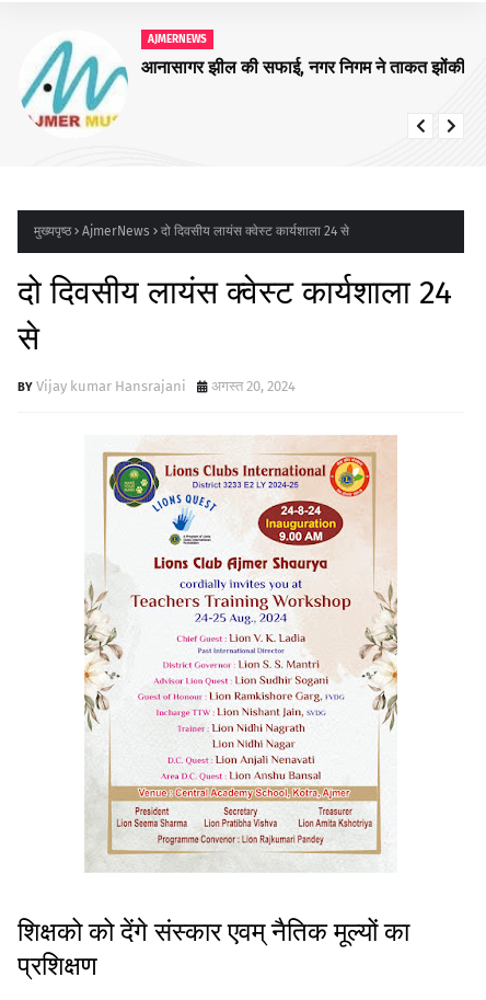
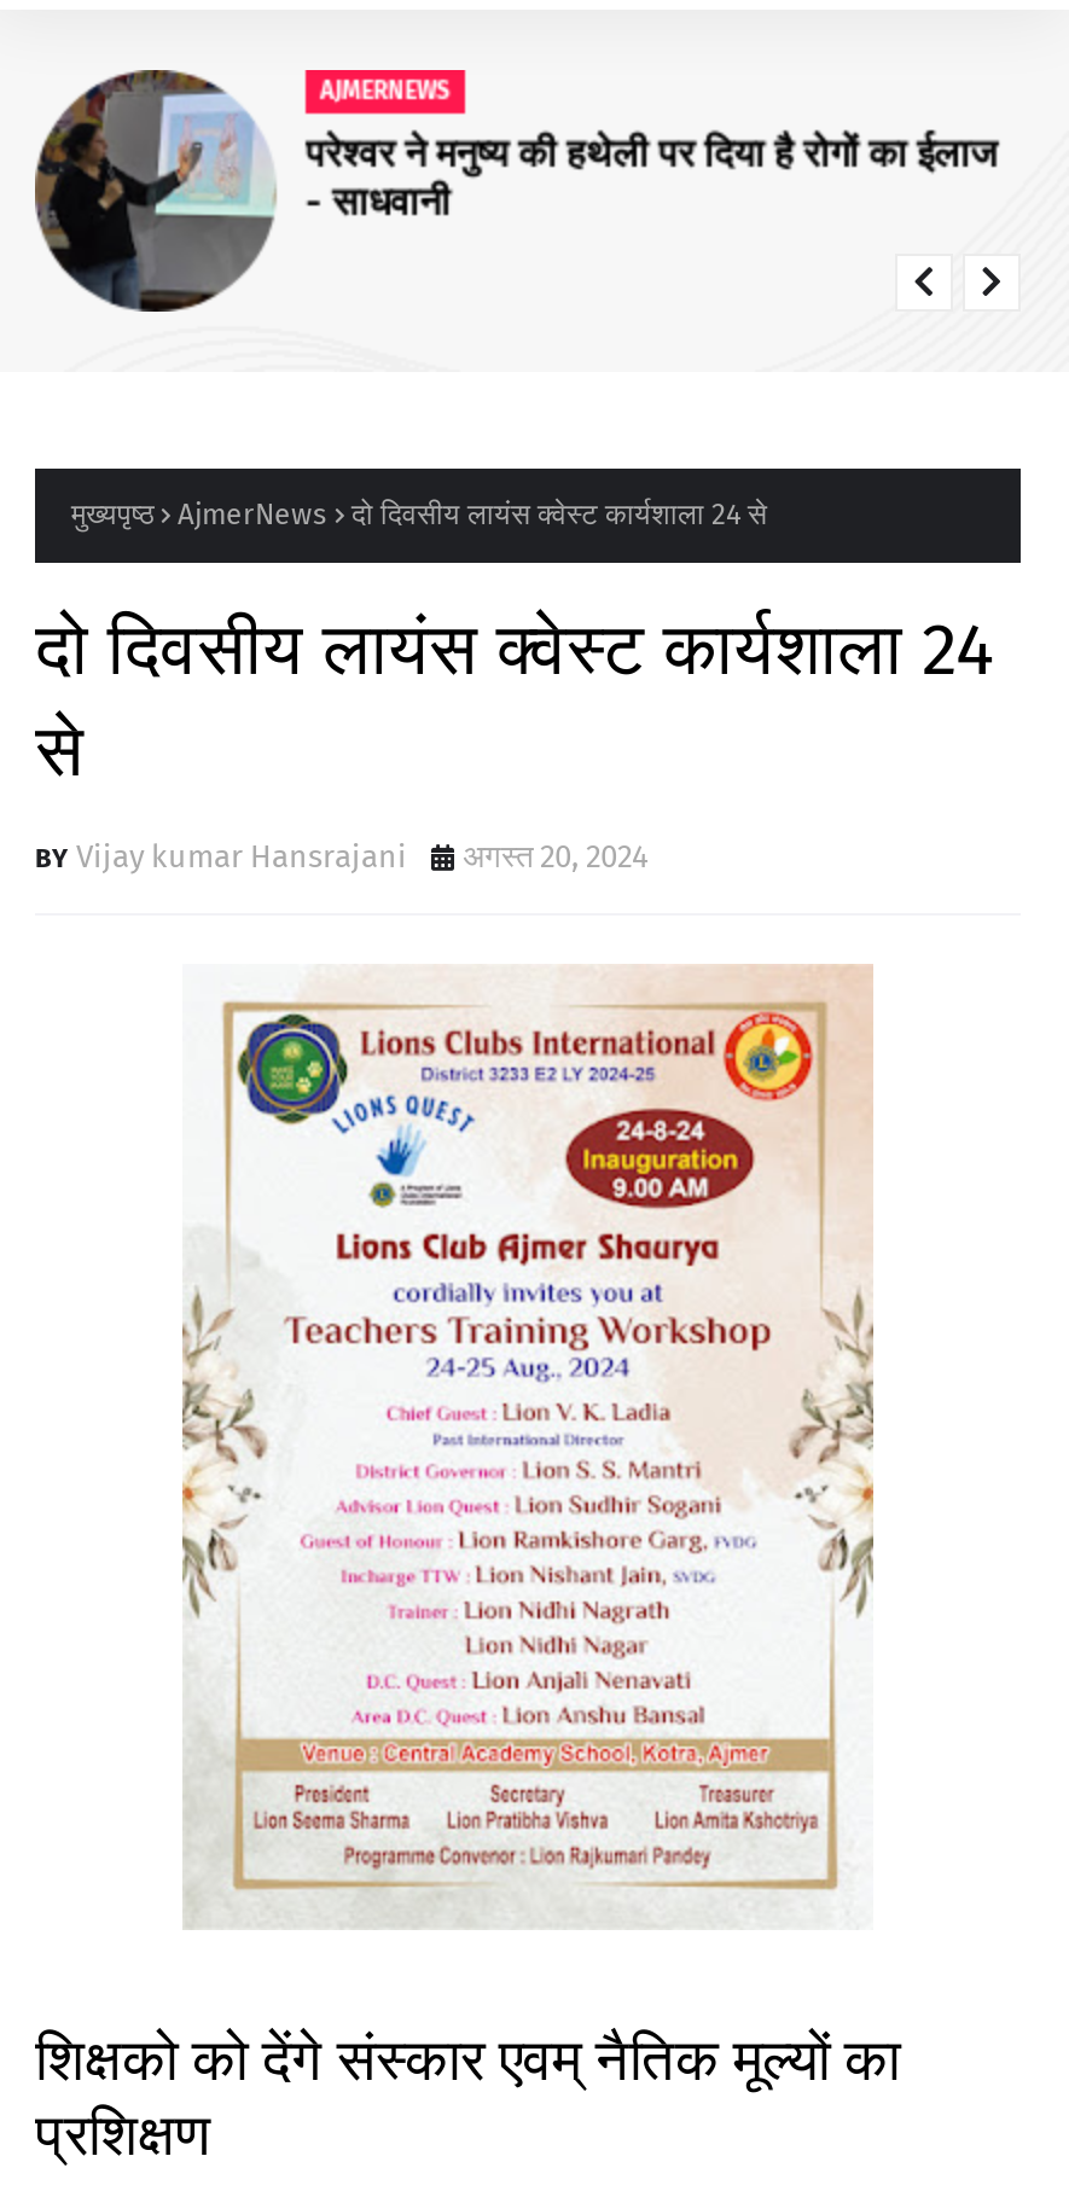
- [image]
- आनासागर झील की सफाई, नगर निगम ने ताकत झोंकी
+ [image]
+ परेश्वर ने मनुष्य की हथेली पर दिया है रोगों का ईलाज
+ - साधवानी
